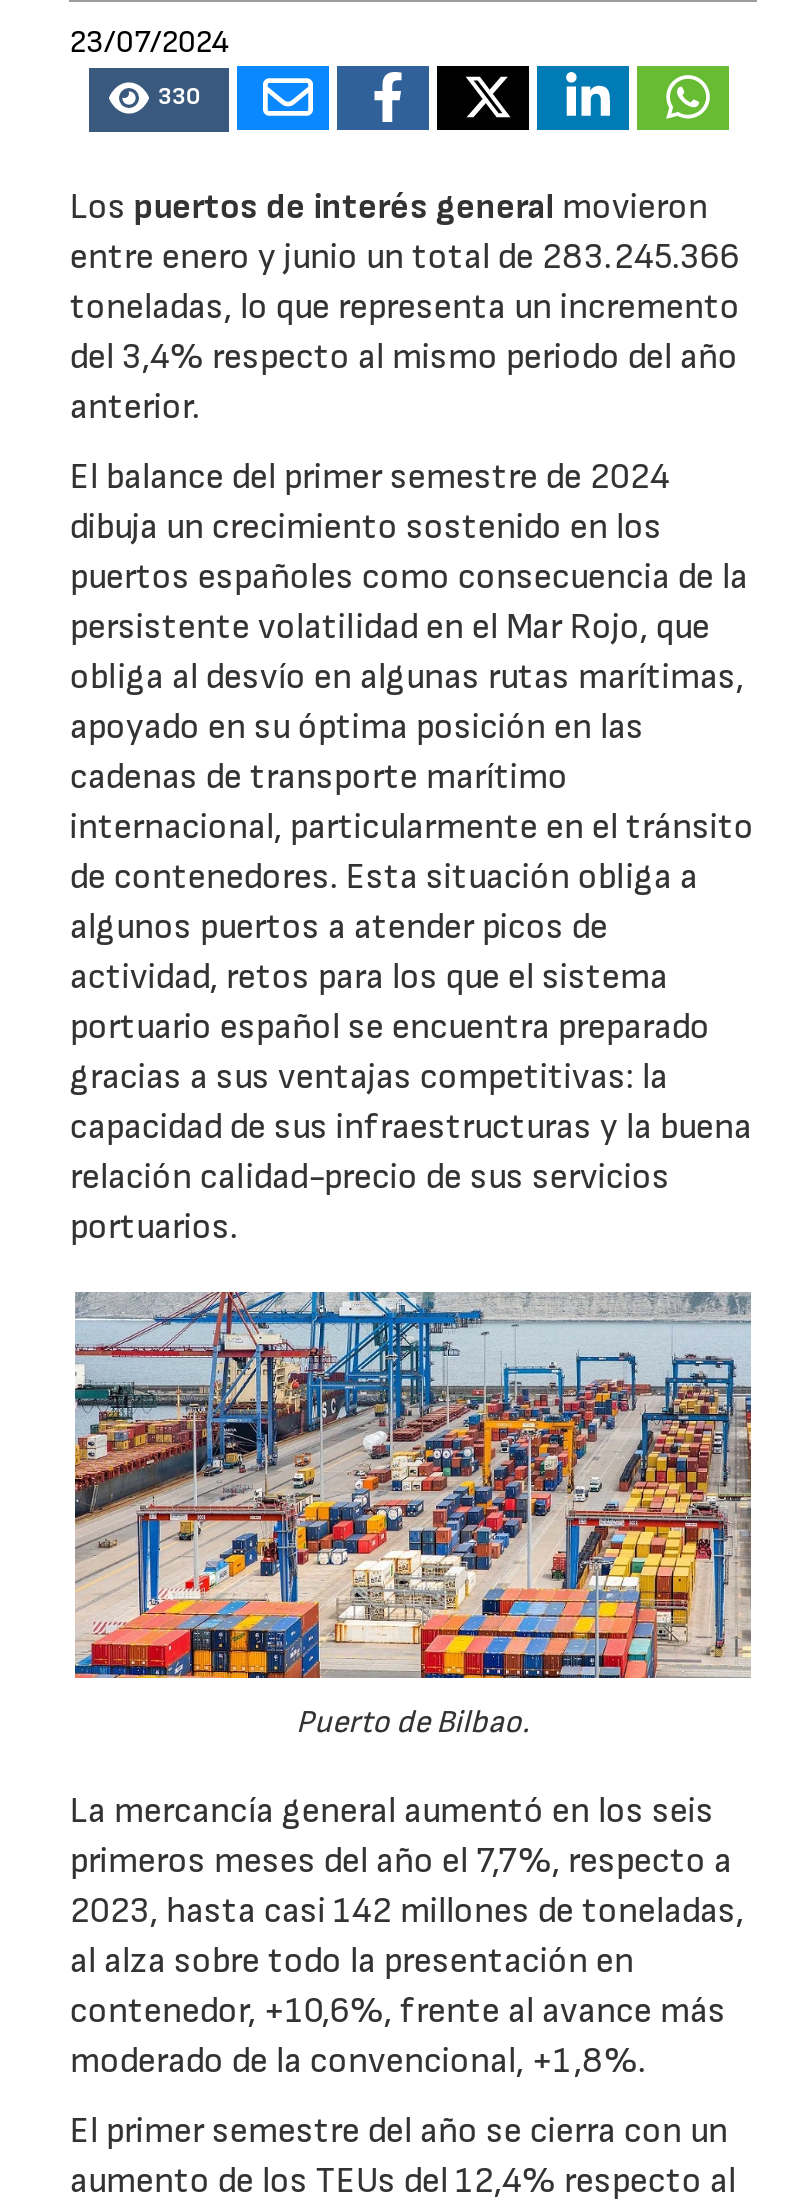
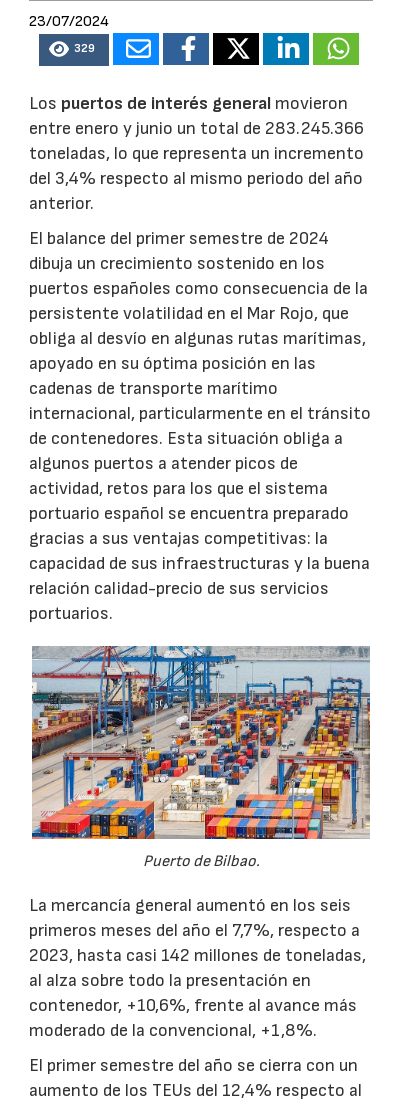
- 330
+ 329
